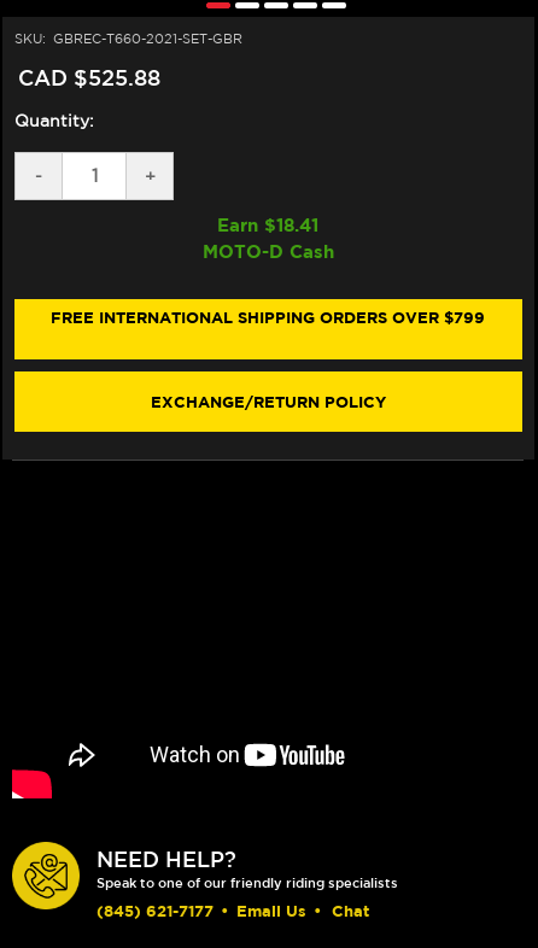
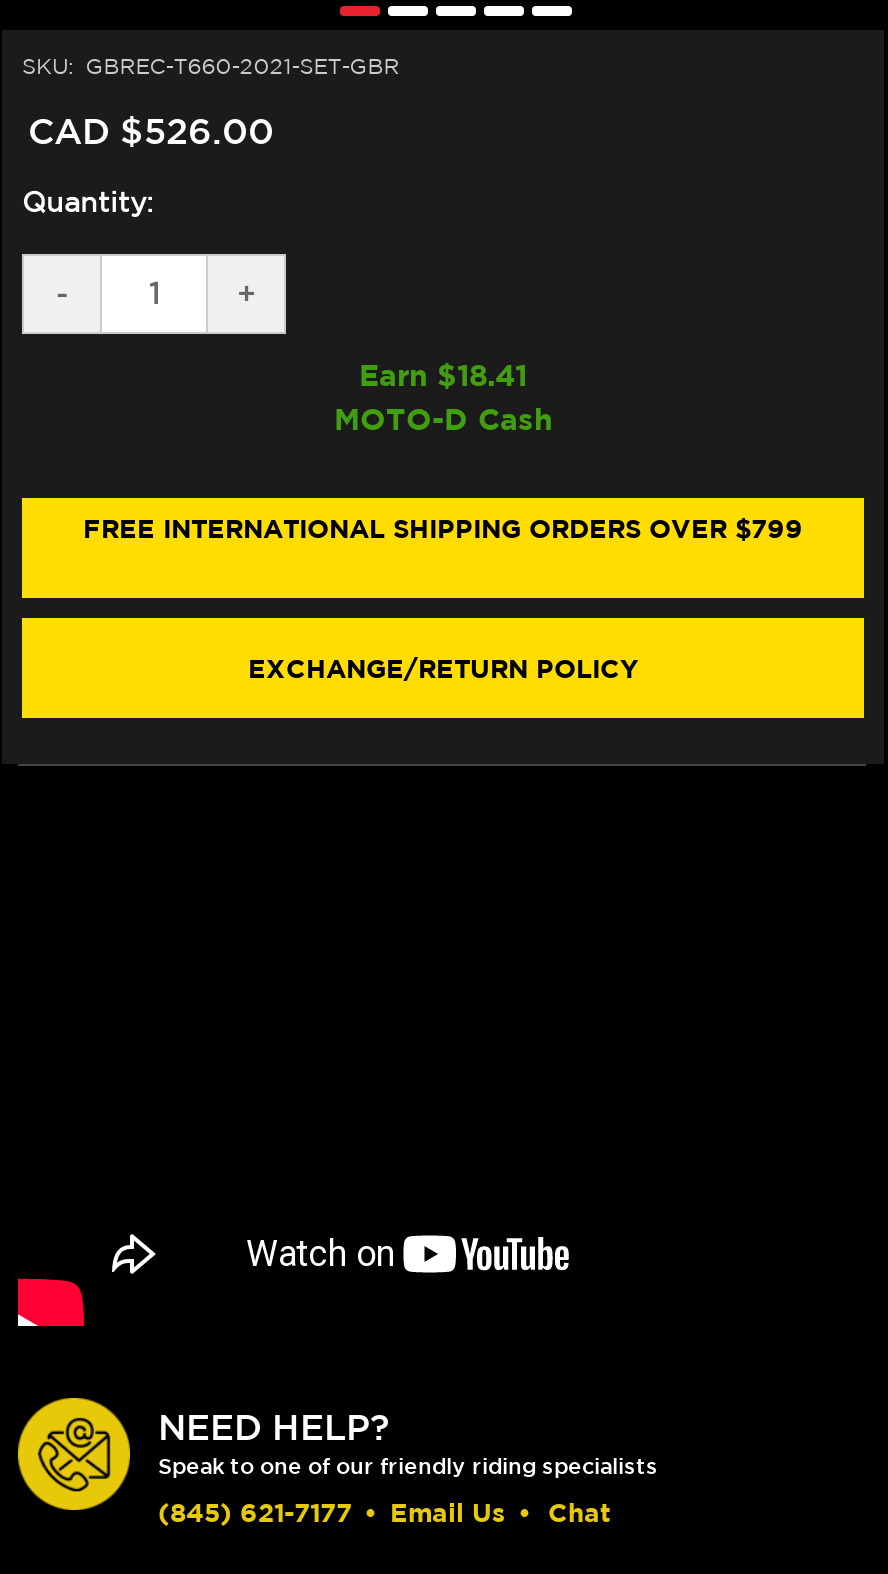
- CAD $525.88
+ CAD $526.00
